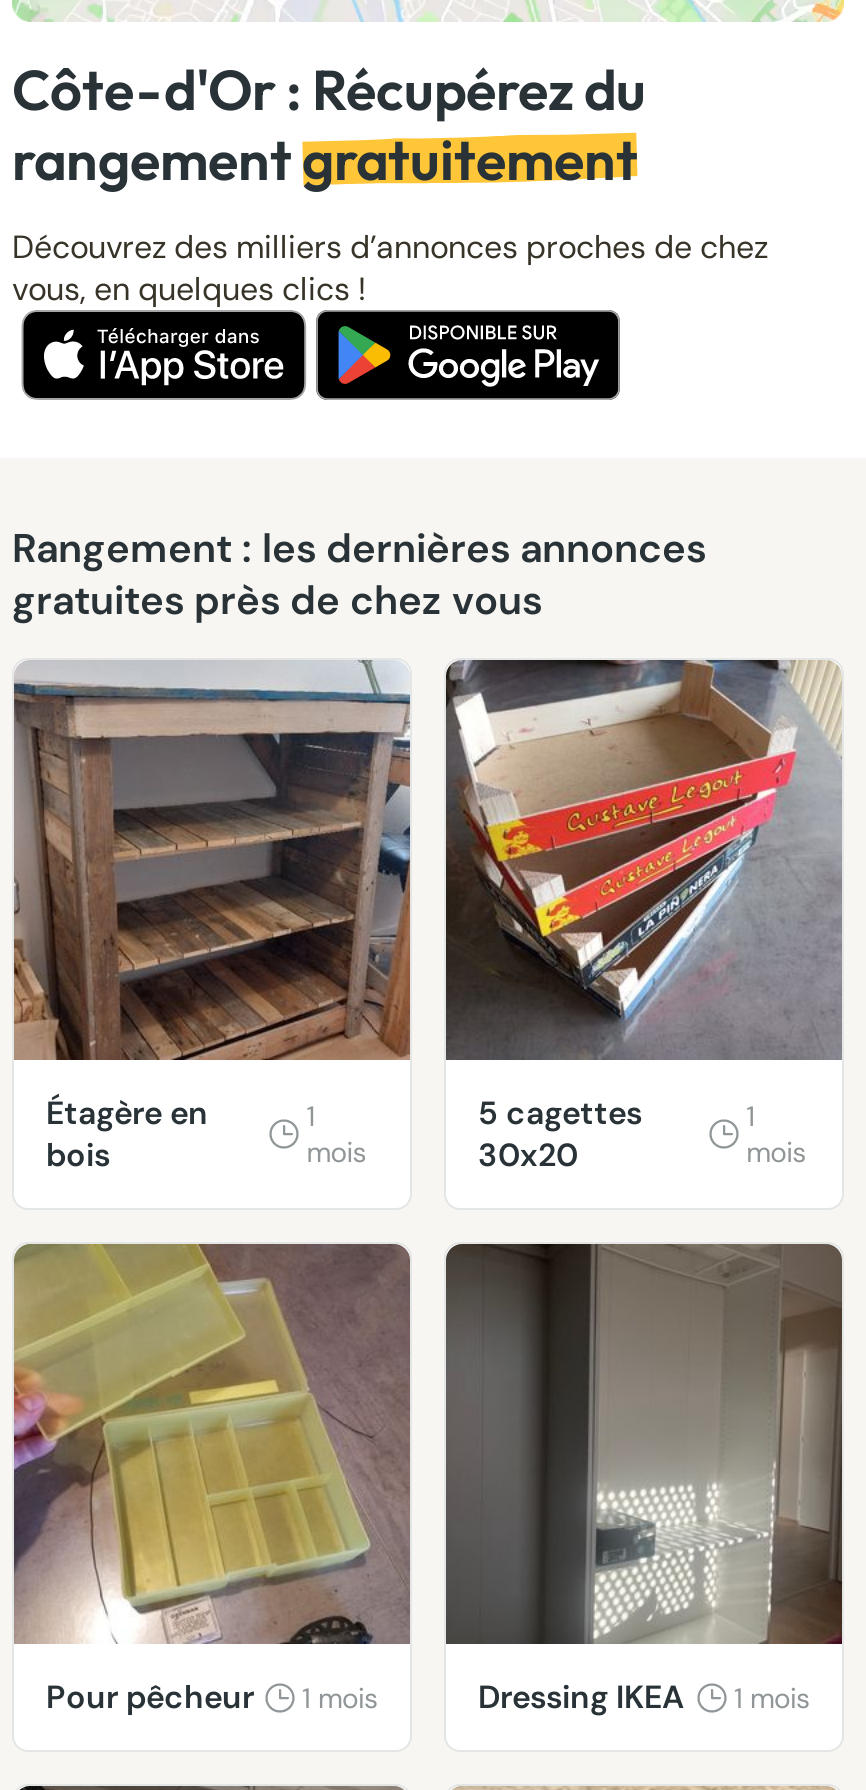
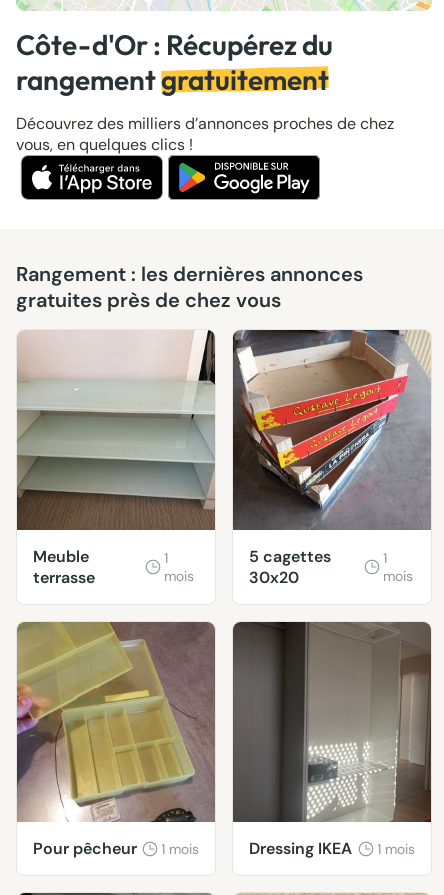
- [image]
- Étagère en
- bois
+ [image]
+ Meuble
+ terrasse
